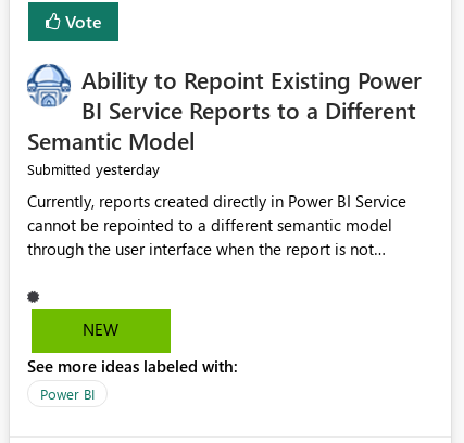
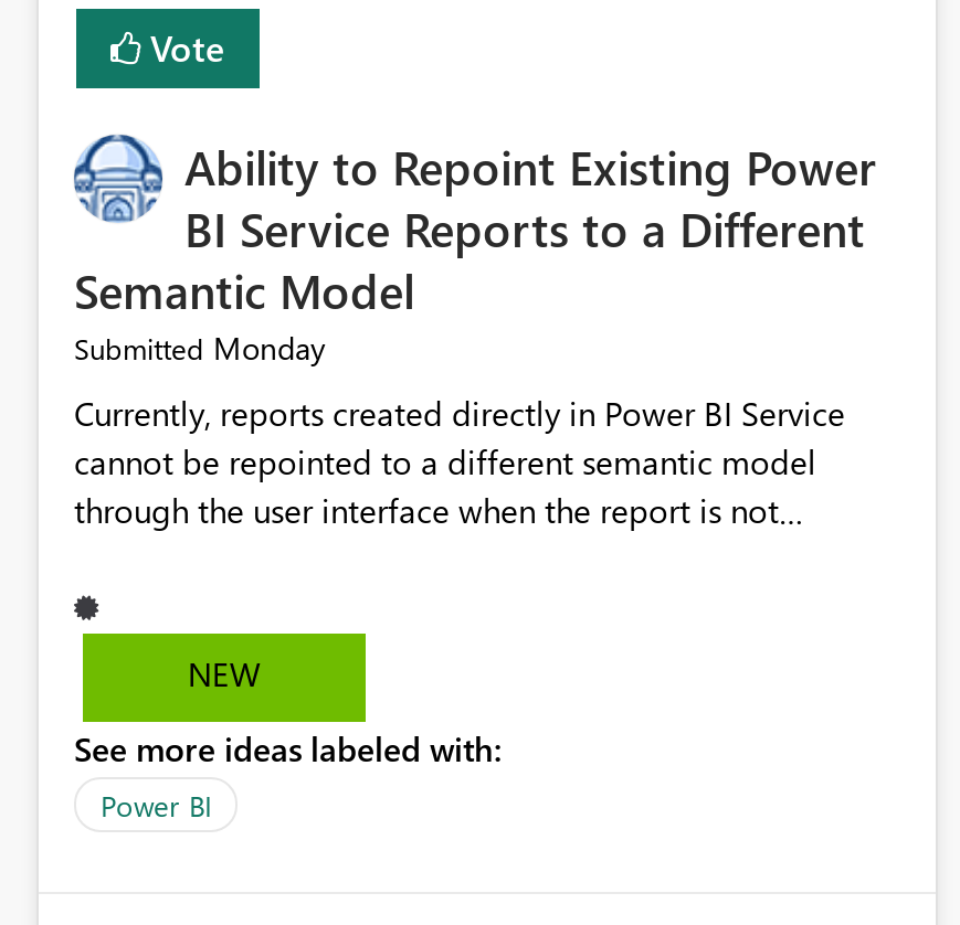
- Submitted yesterday
+ Submitted Monday
